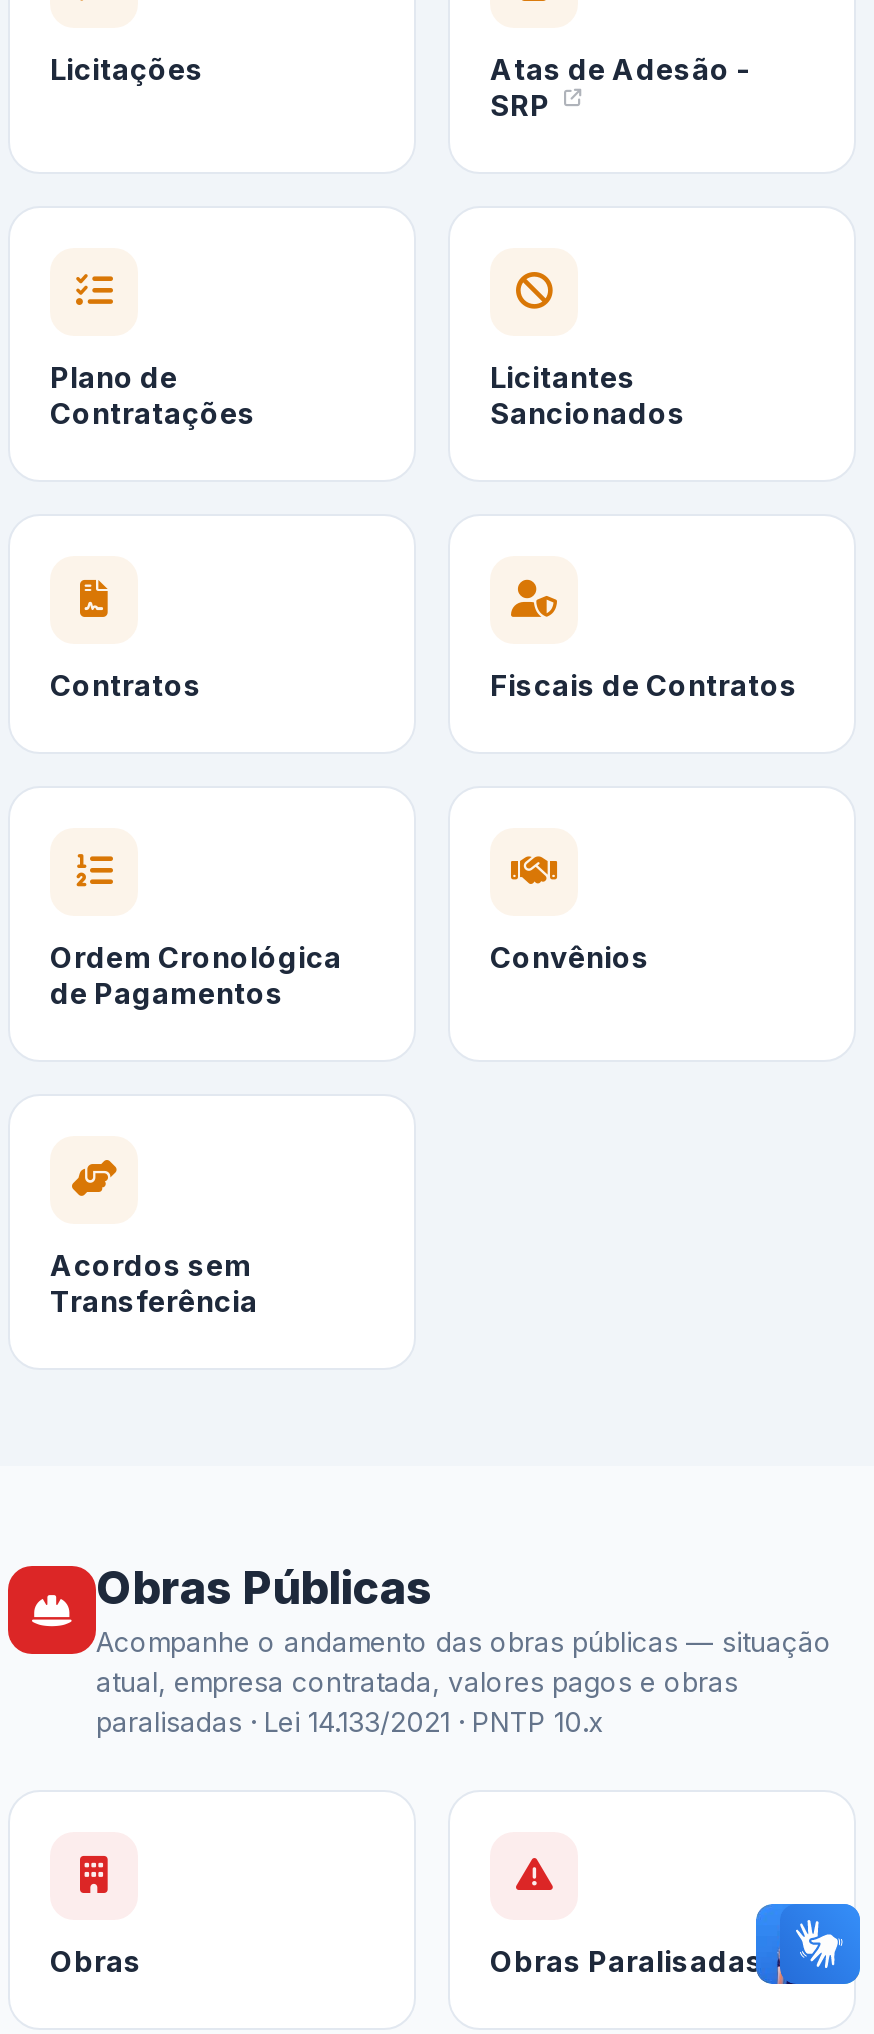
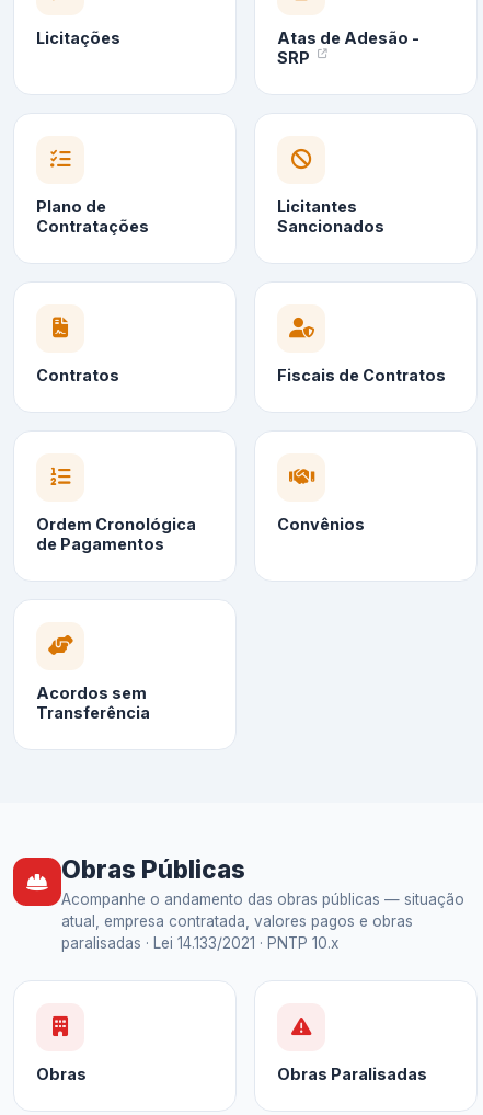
- [image]
